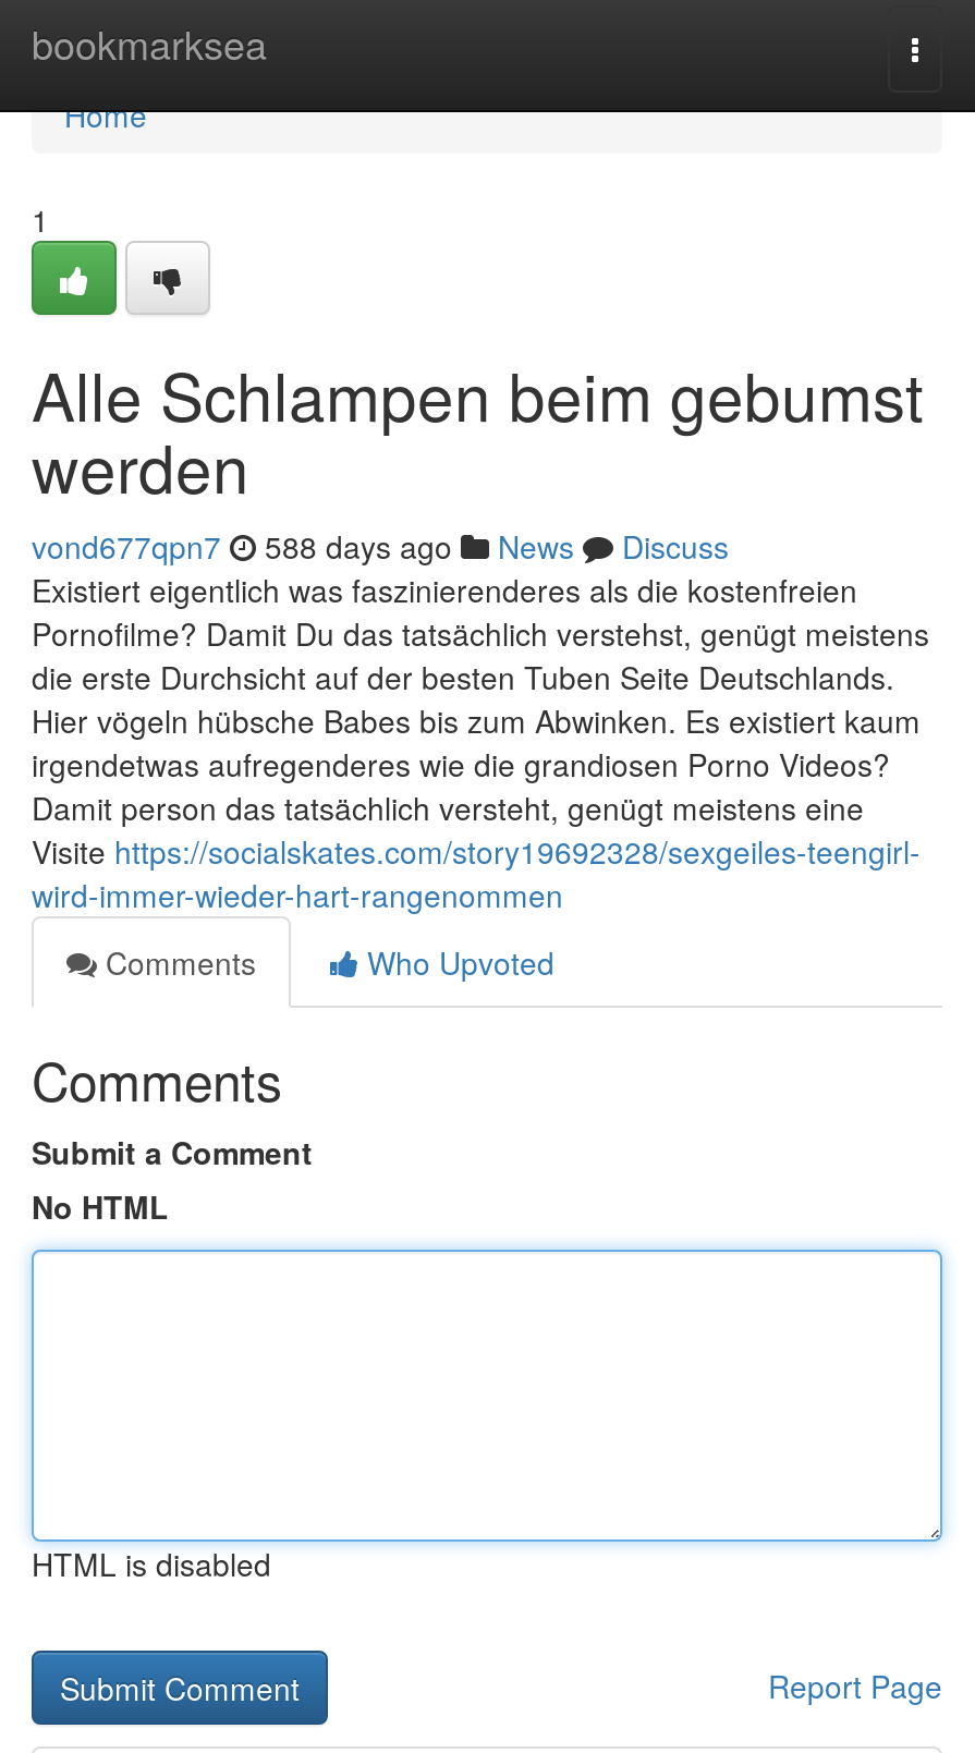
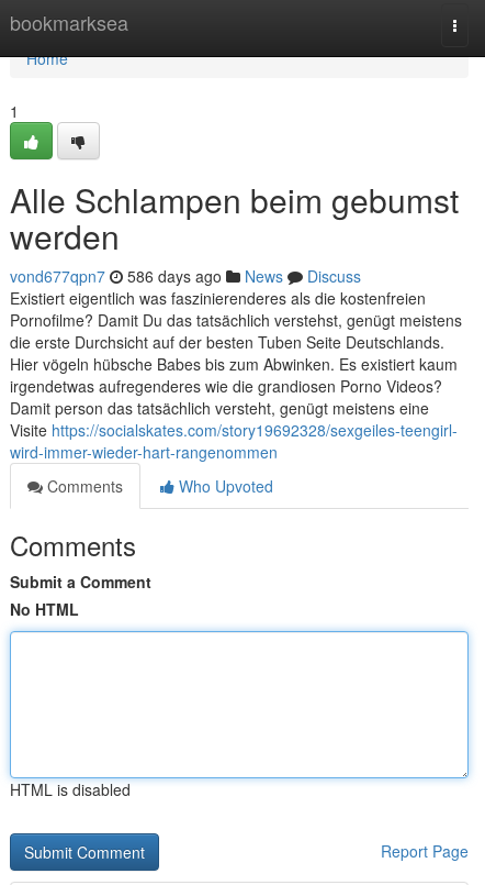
- vond677qpn7 588 days ago News Discuss
+ vond677qpn7 586 days ago News Discuss
